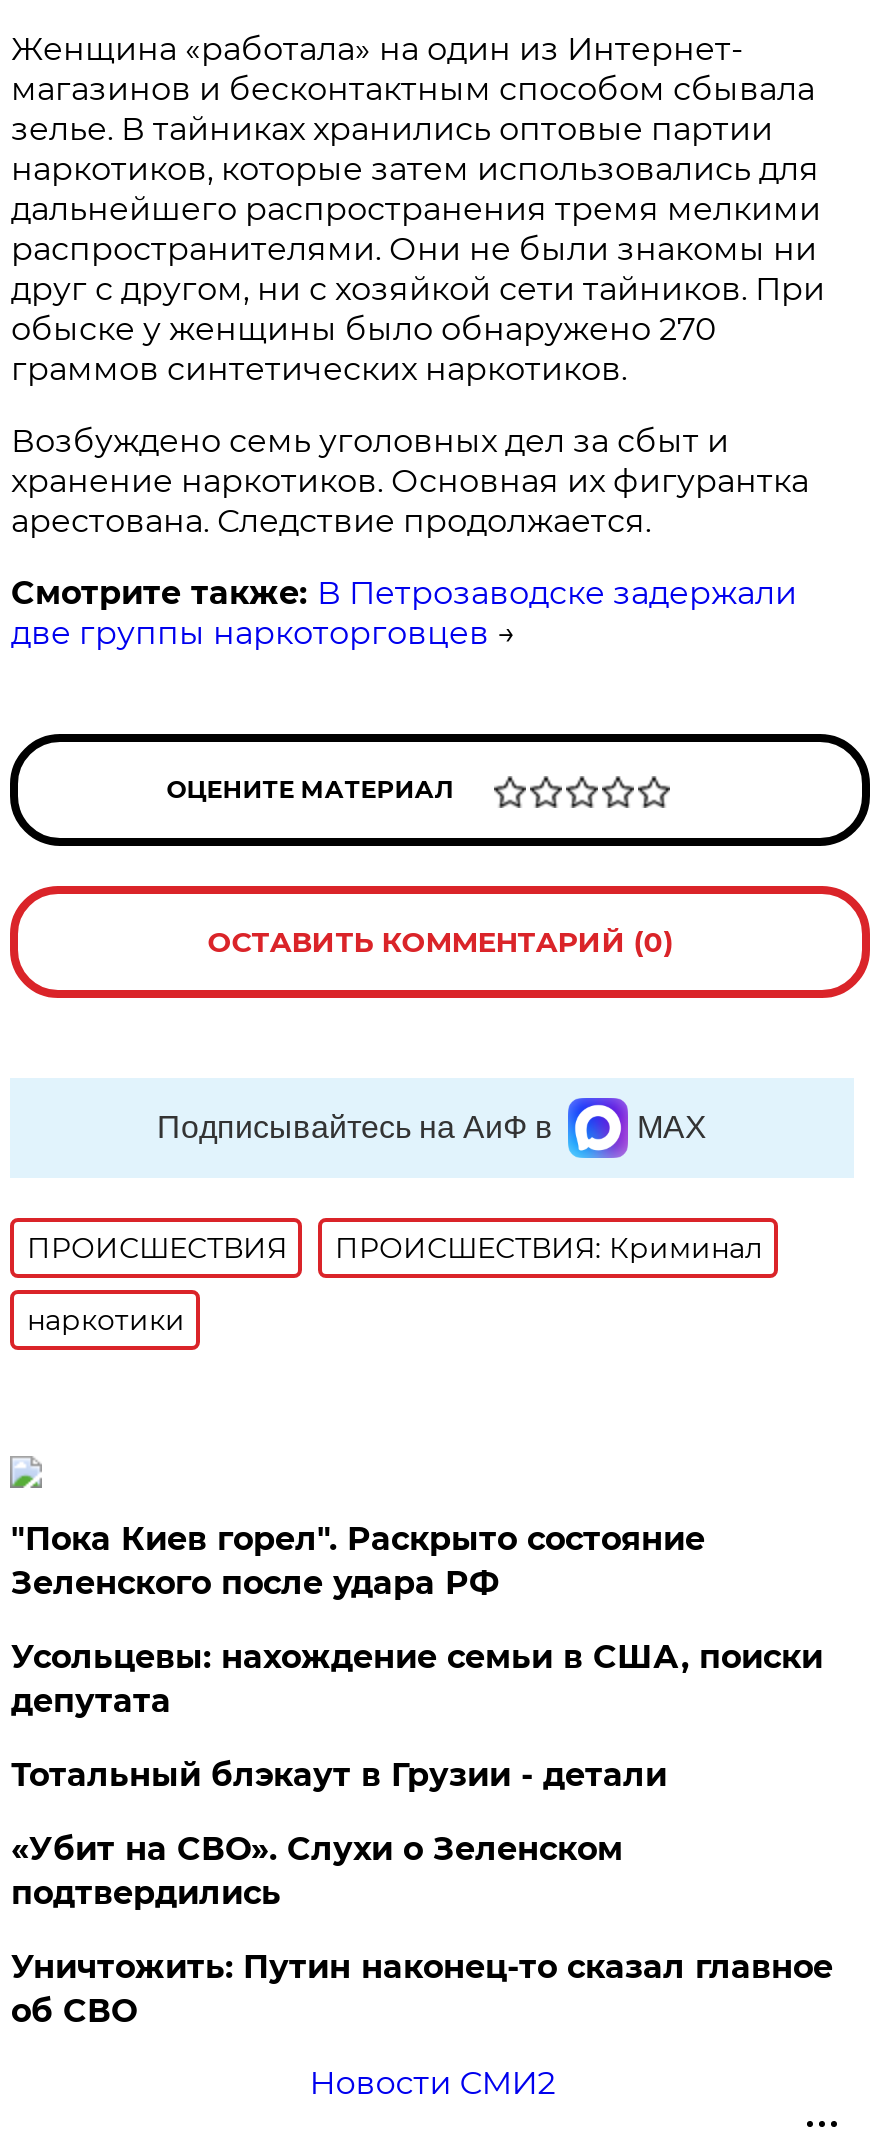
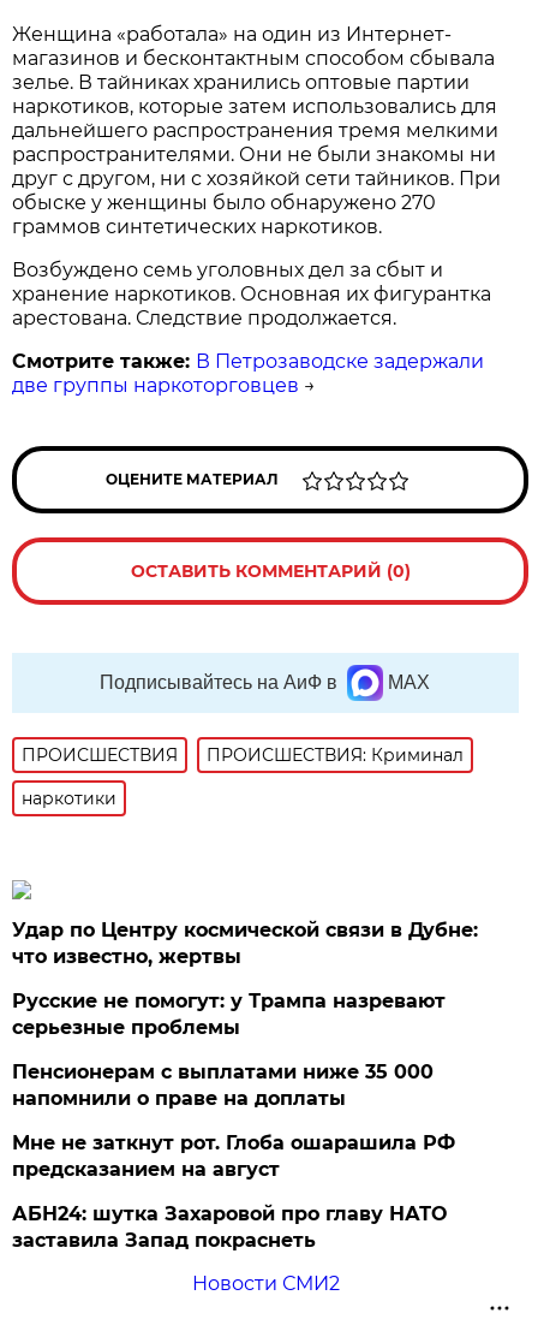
- "Пока Киев горел". Раскрыто состояние
- Зеленского после удара РФ
+ Удар по Центру космической связи в Дубне:
+ что известно, жертвы

- Усольцевы: нахождение семьи в США, поиски
- депутата
+ Русские не помогут: у Трампа назревают
+ серьезные проблемы

- Тотальный блэкаут в Грузии - детали
+ Пенсионерам с выплатами ниже 35 000
+ напомнили о праве на доплаты

- «Убит на СВО». Слухи о Зеленском
- подтвердились
+ Мне не заткнут рот. Глоба ошарашила РФ
+ предсказанием на август

- Уничтожить: Путин наконец-то сказал главное
- об СВО
+ АБН24: шутка Захаровой про главу НАТО
+ заставила Запад покраснеть
